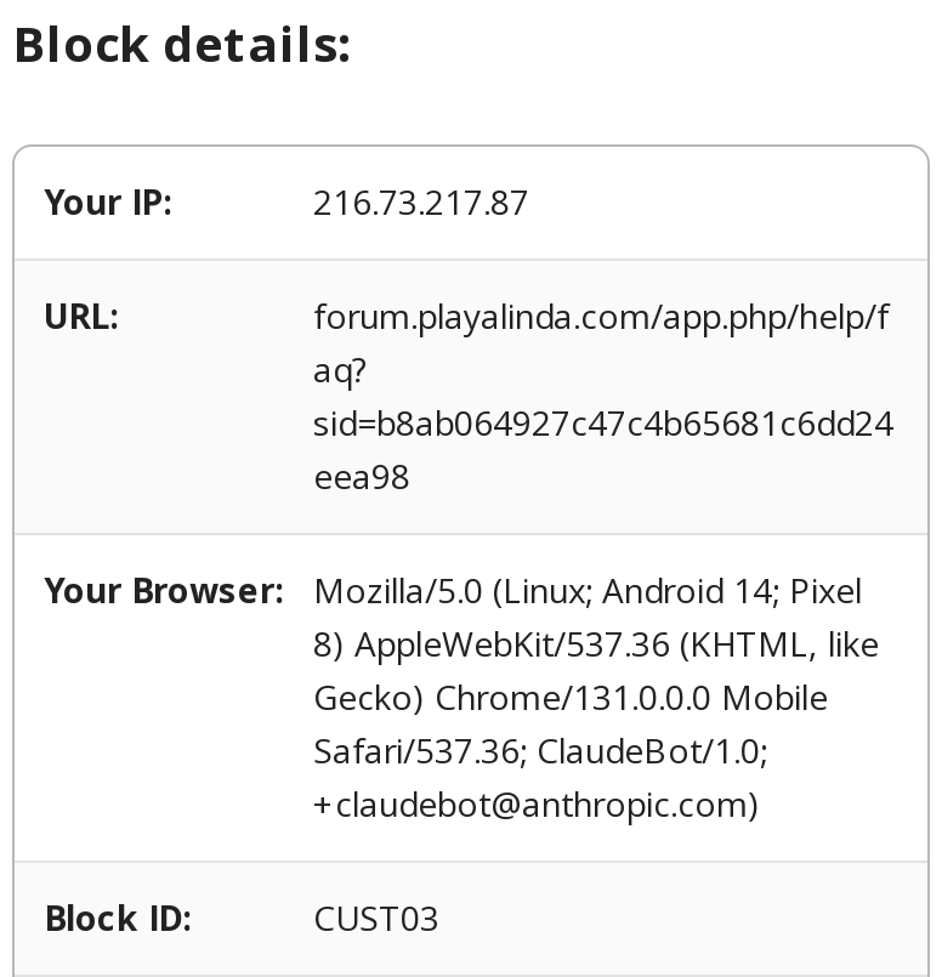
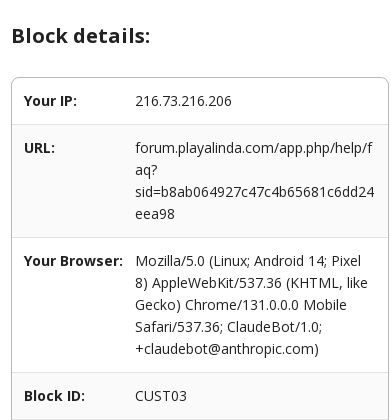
- 216.73.217.87
+ 216.73.216.206
